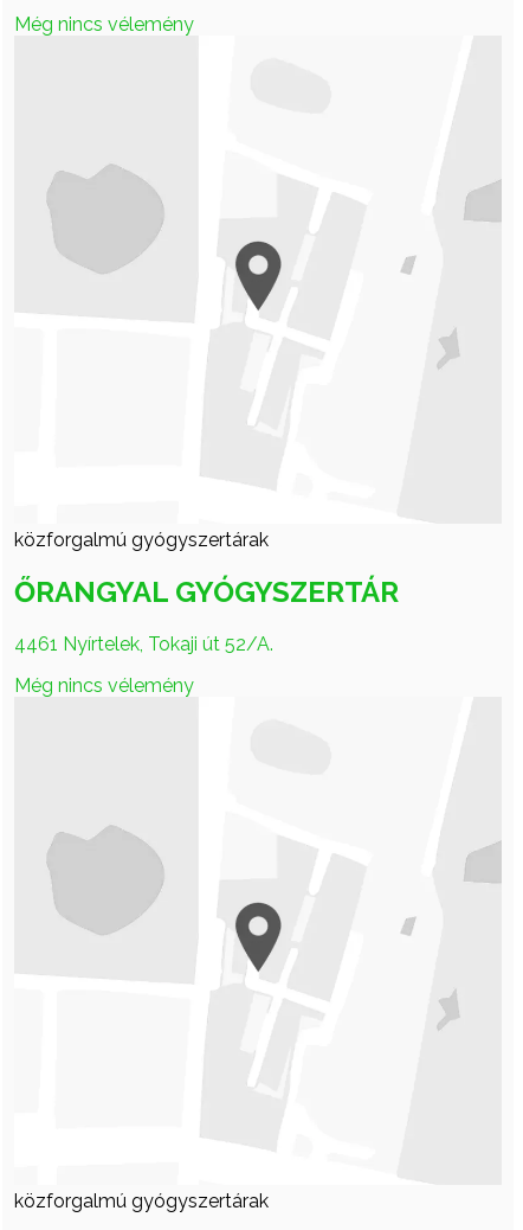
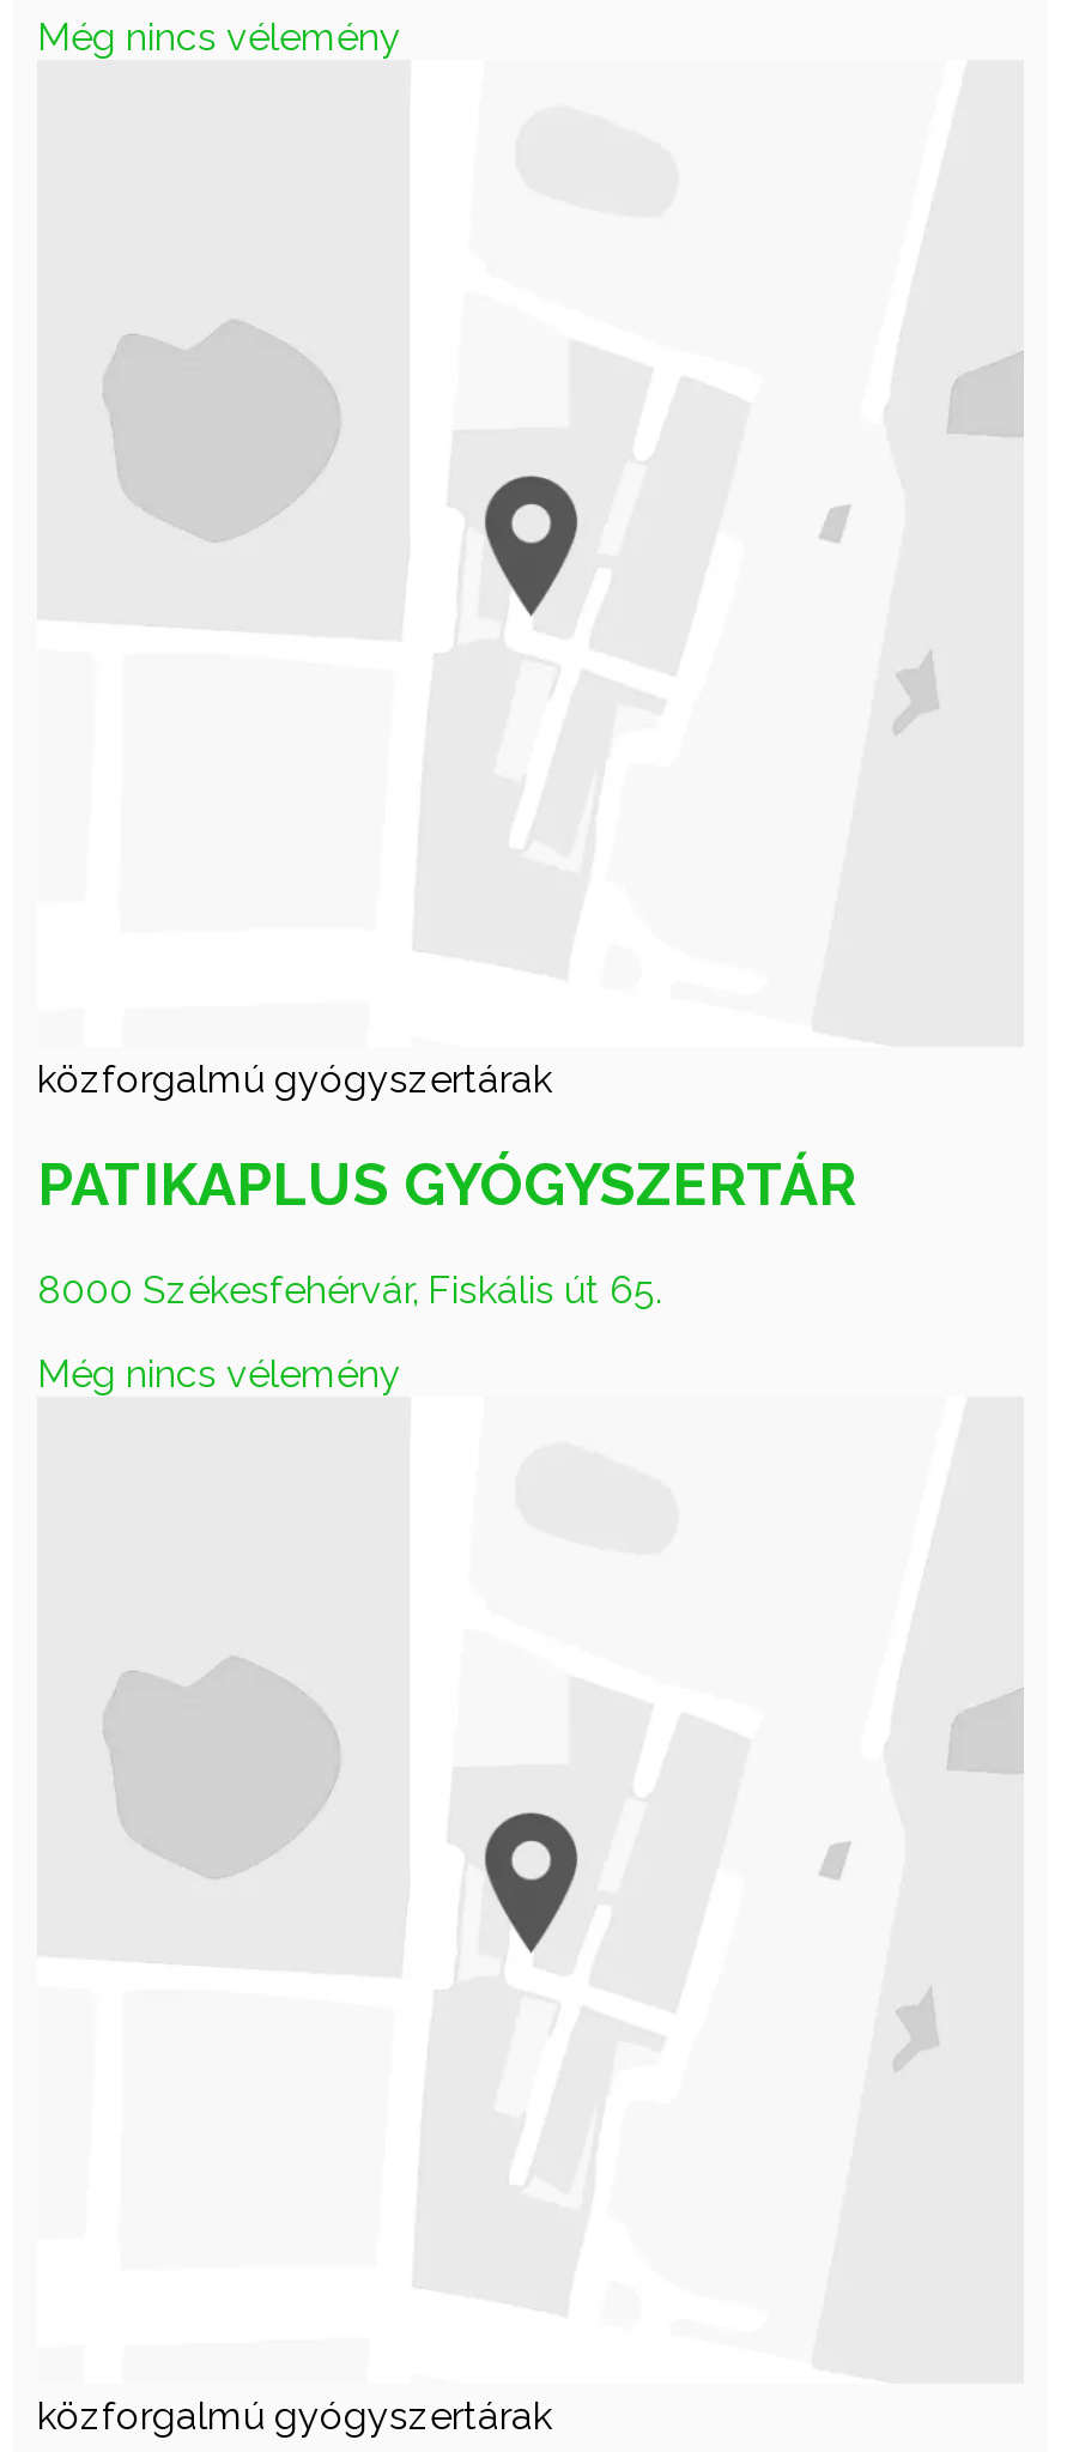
- ŐRANGYAL GYÓGYSZERTÁR
+ PATIKAPLUS GYÓGYSZERTÁR

- 4461 Nyírtelek, Tokaji út 52/A.
+ 8000 Székesfehérvár, Fiskális út 65.
